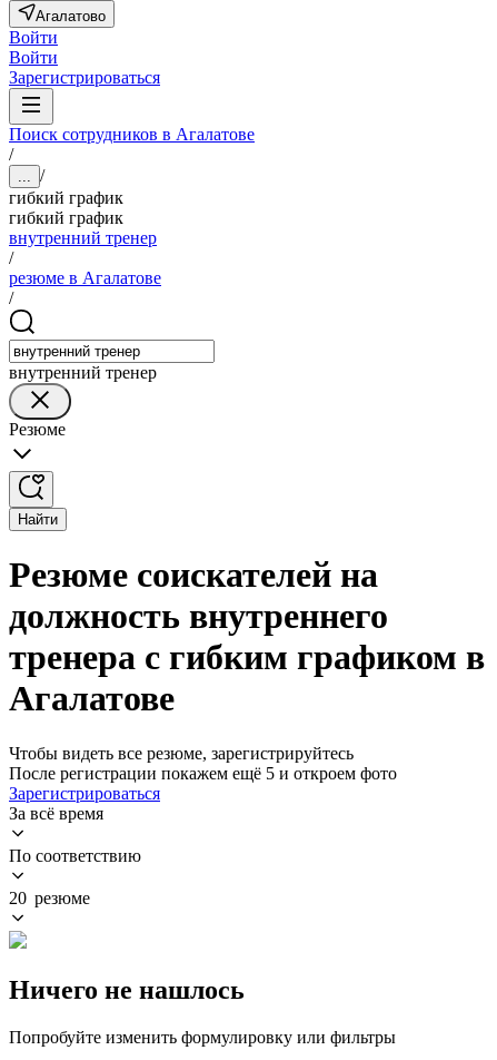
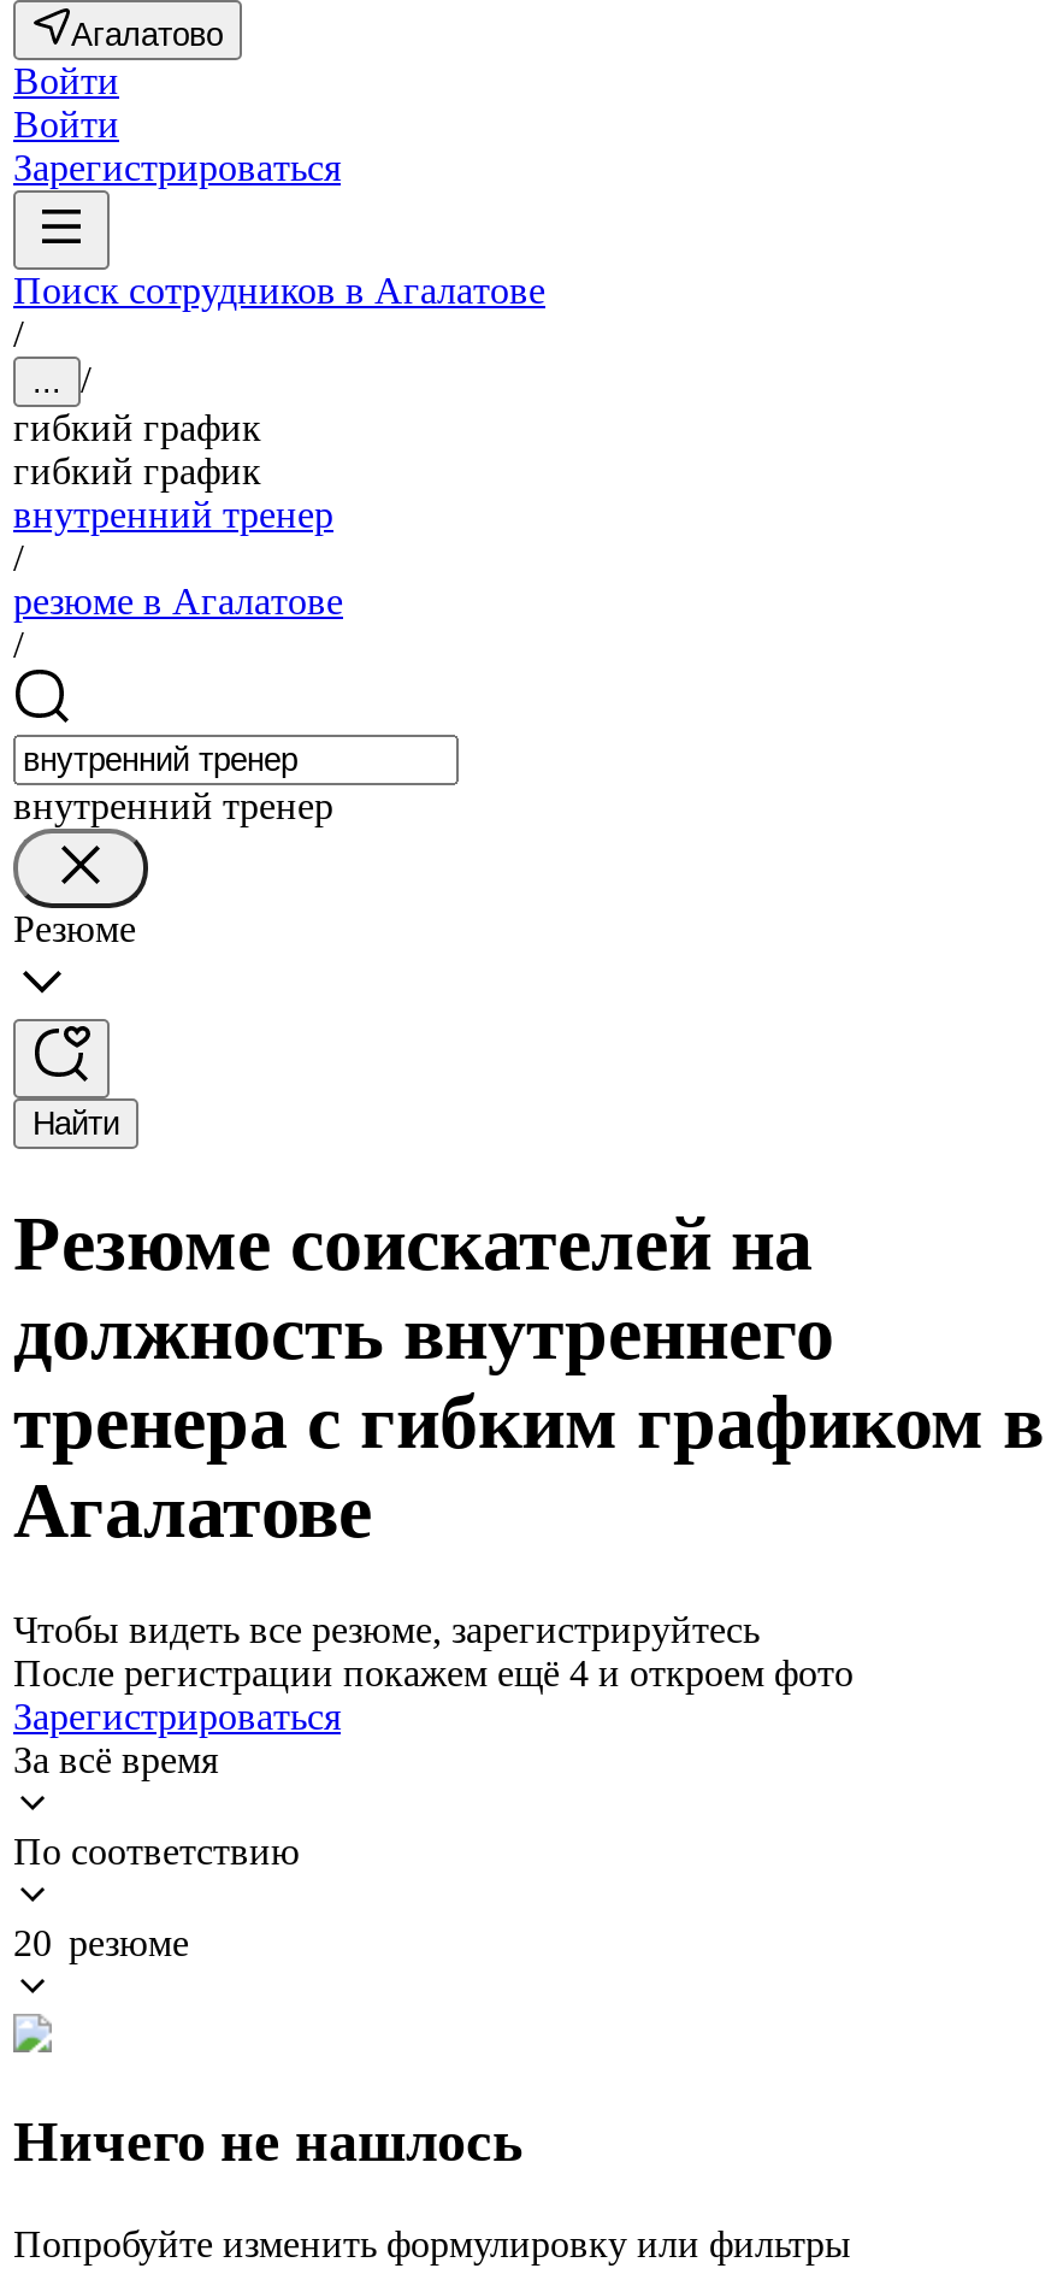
- После регистрации покажем ещё 5 и откроем фото
+ После регистрации покажем ещё 4 и откроем фото
